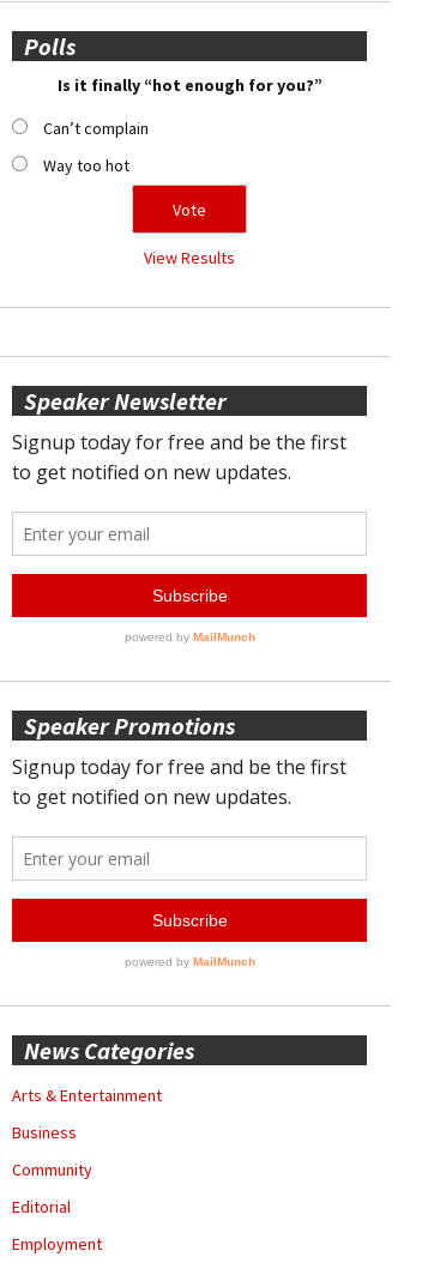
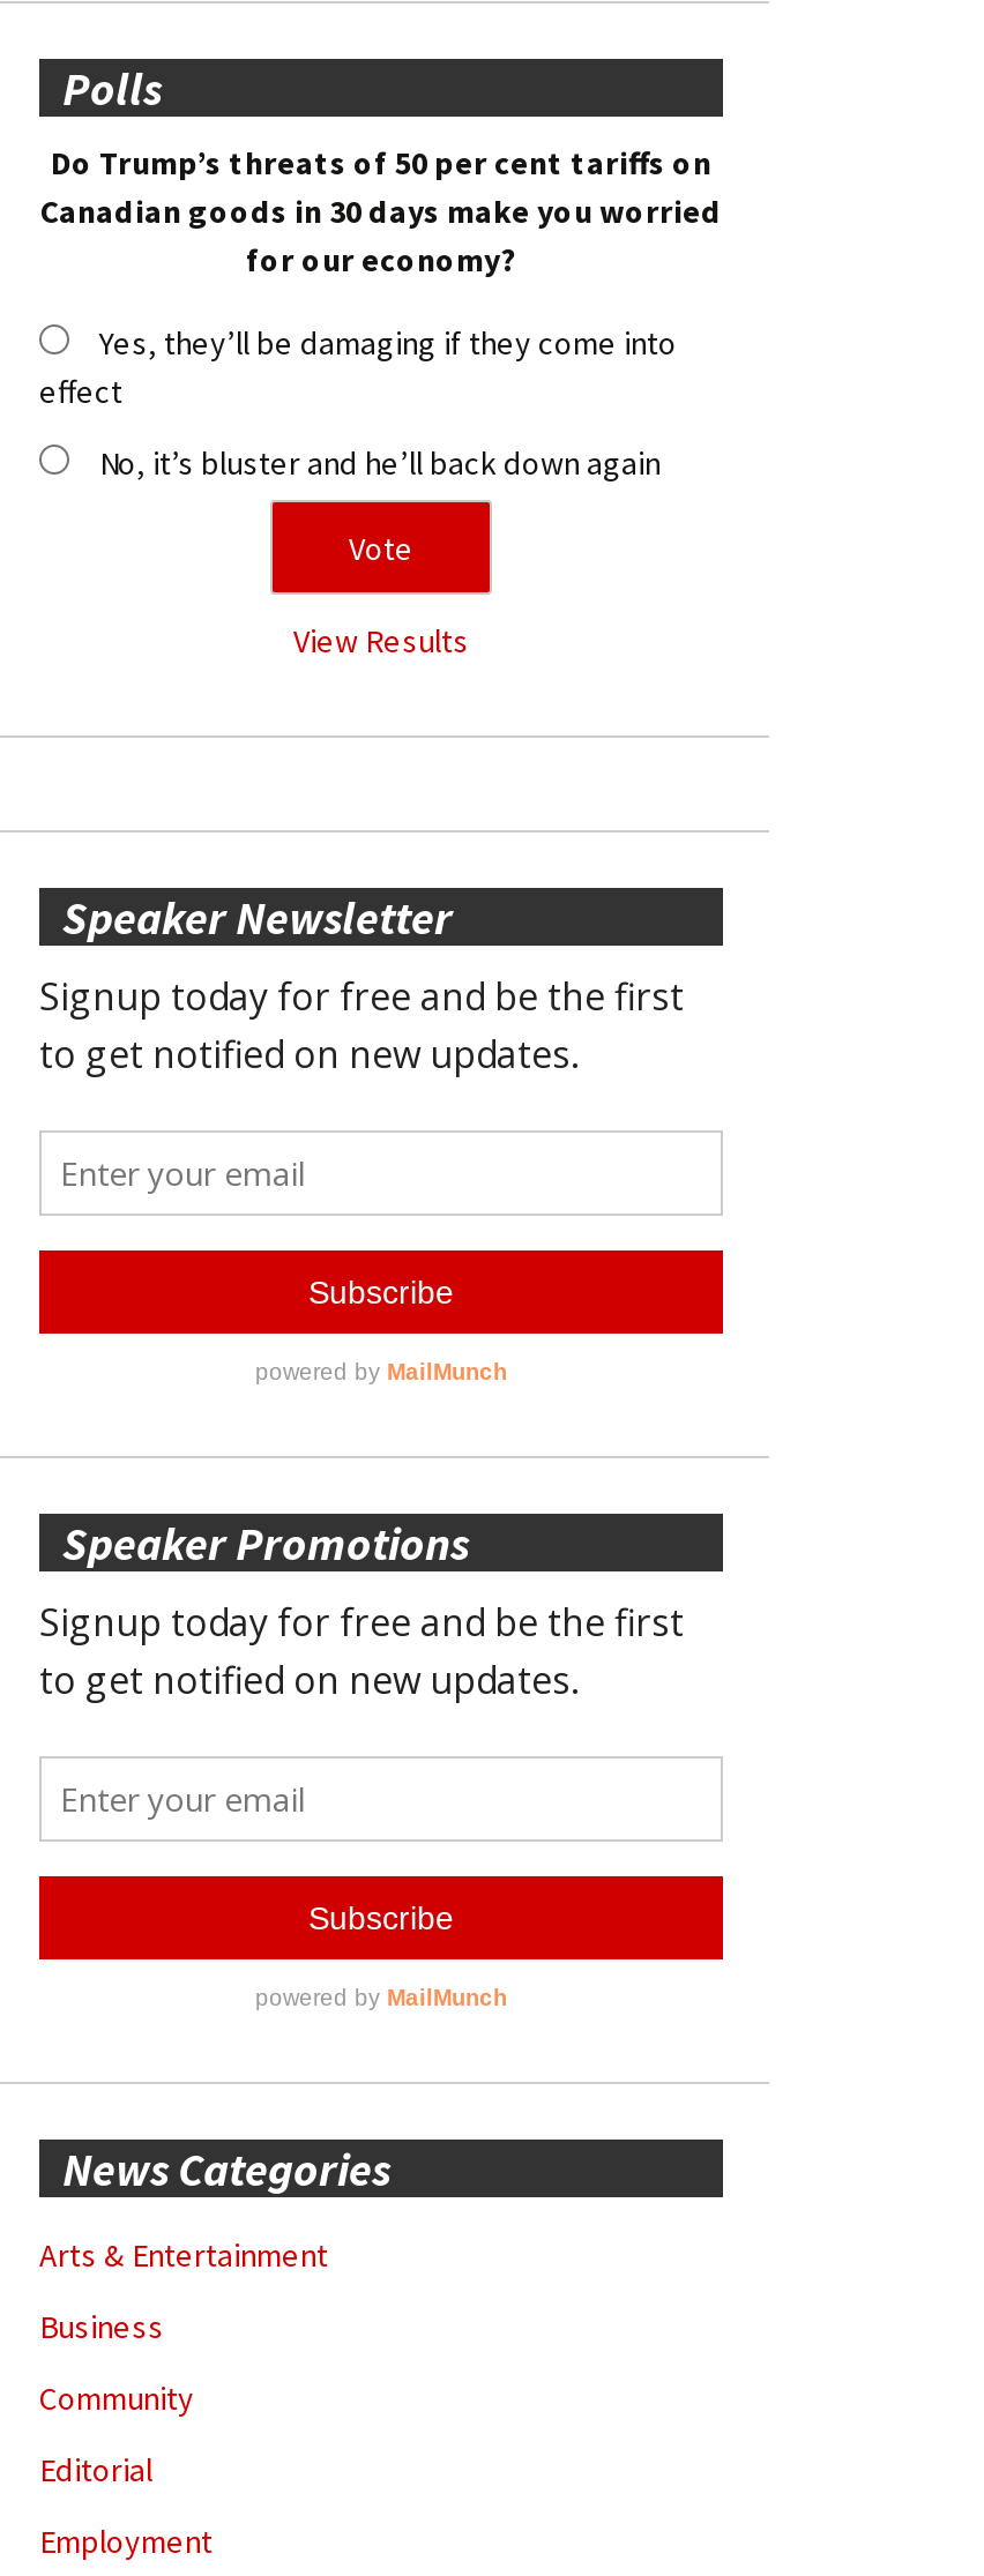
- Is it finally “hot enough for you?”
+ Do Trump’s threats of 50 per cent tariffs on
+ Canadian goods in 30 days make you worried
+ for our economy?

- Can’t complain
+ Yes, they’ll be damaging if they come into
+ effect

- Way too hot
+ No, it’s bluster and he’ll back down again
